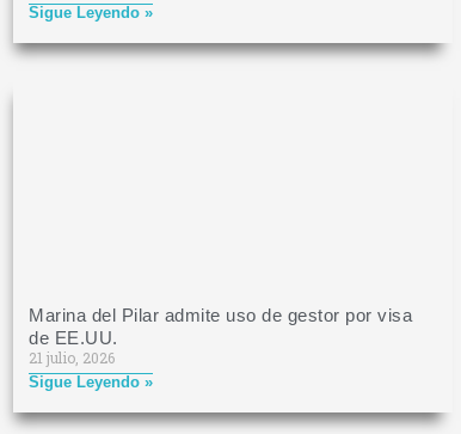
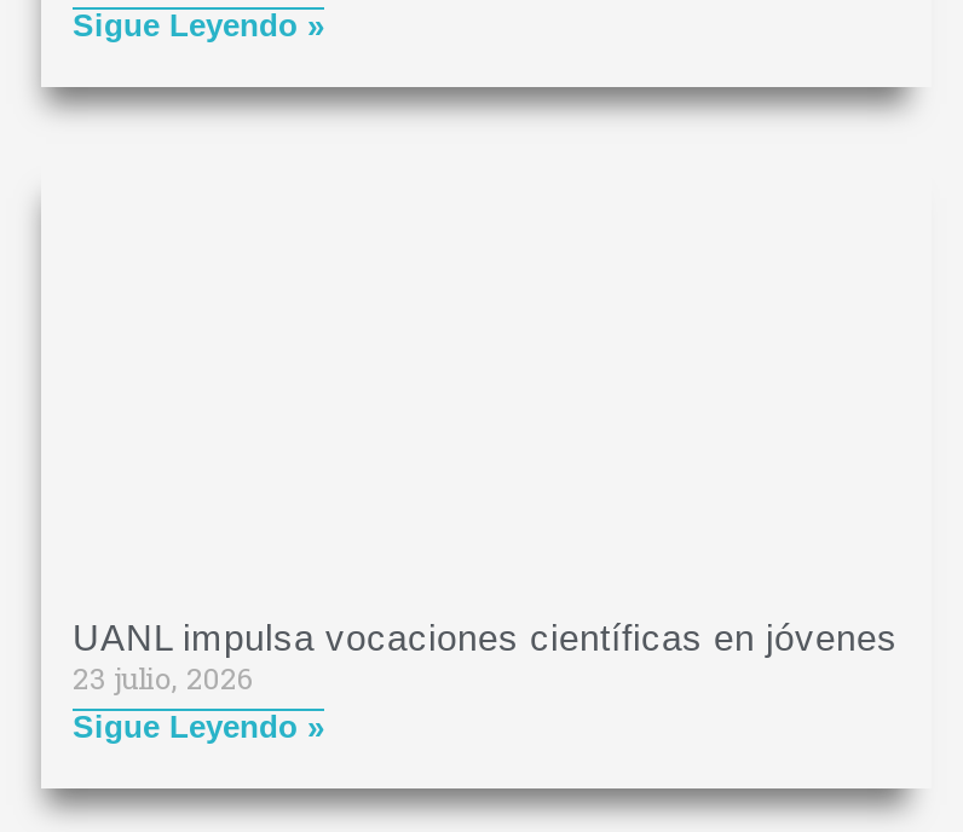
- Marina del Pilar admite uso de gestor por visa
- de EE.UU.
- 21 julio, 2026
+ UANL impulsa vocaciones científicas en jóvenes
+ 23 julio, 2026
